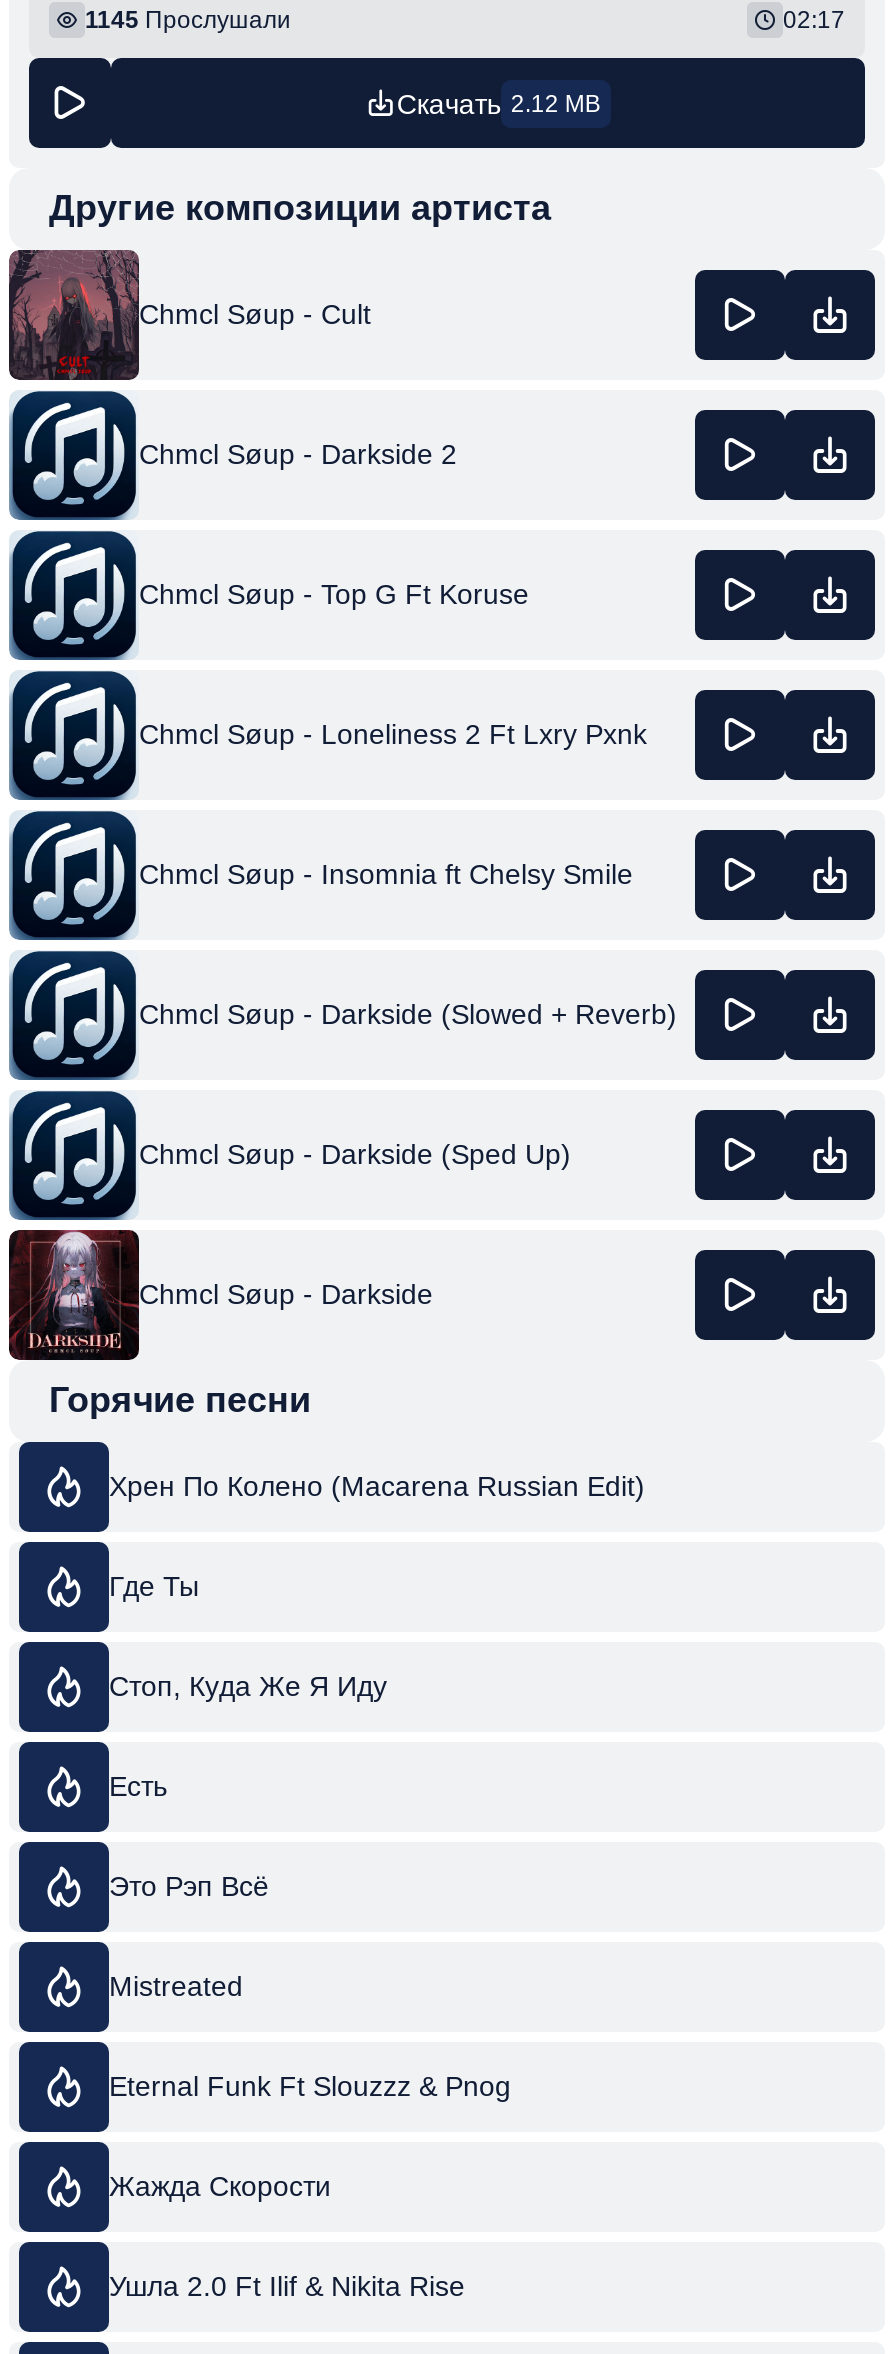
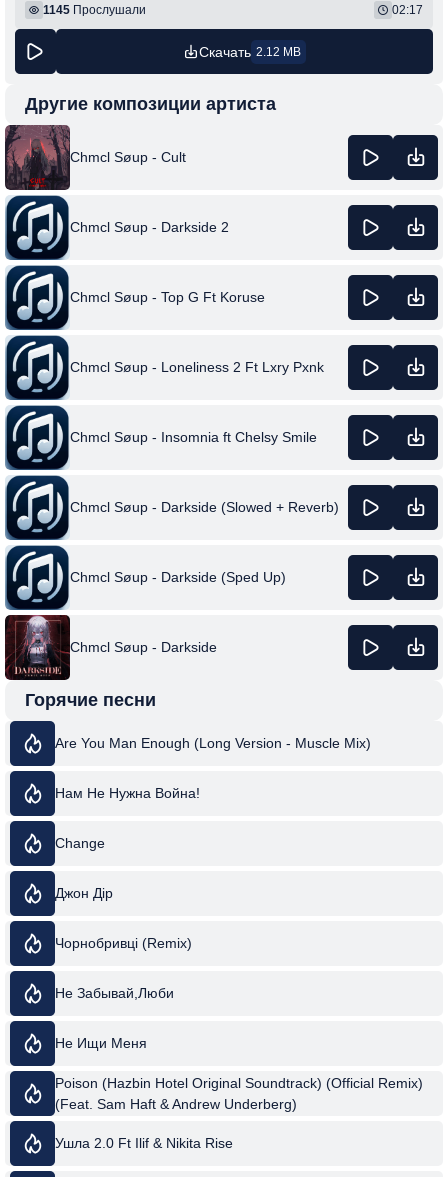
- Хрен По Колено (Macarena Russian Edit)
+ Are You Man Enough (Long Version - Muscle Mix)

- Где Ты
+ Нам Не Нужна Война!

- Стоп, Куда Же Я Иду
+ Change

- Есть
+ Джон Дір

- Это Рэп Всё
+ Чорнобривці (Remix)

- Mistreated
+ Не Забывай,Люби

- Eternal Funk Ft Slouzzz & Pnog
+ Не Ищи Меня

- Жажда Скорости
+ Poison (Hazbin Hotel Original Soundtrack) (Official Remix)
+ (Feat. Sam Haft & Andrew Underberg)
